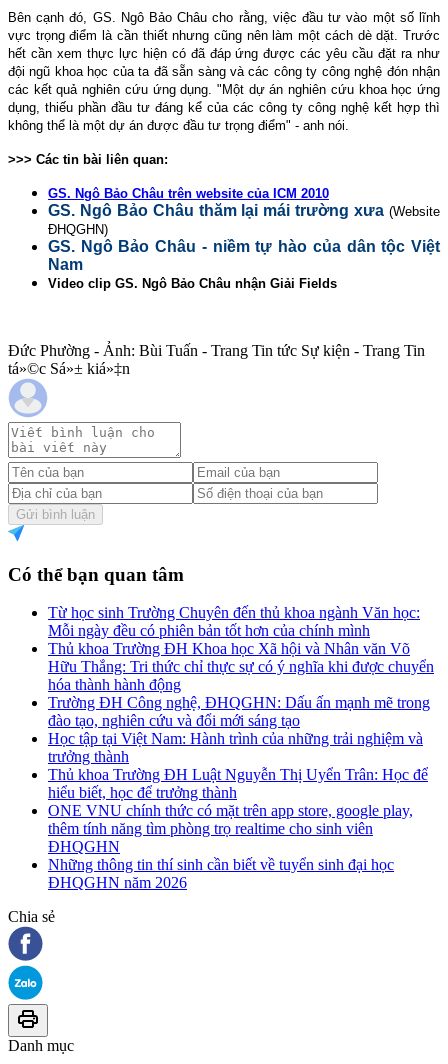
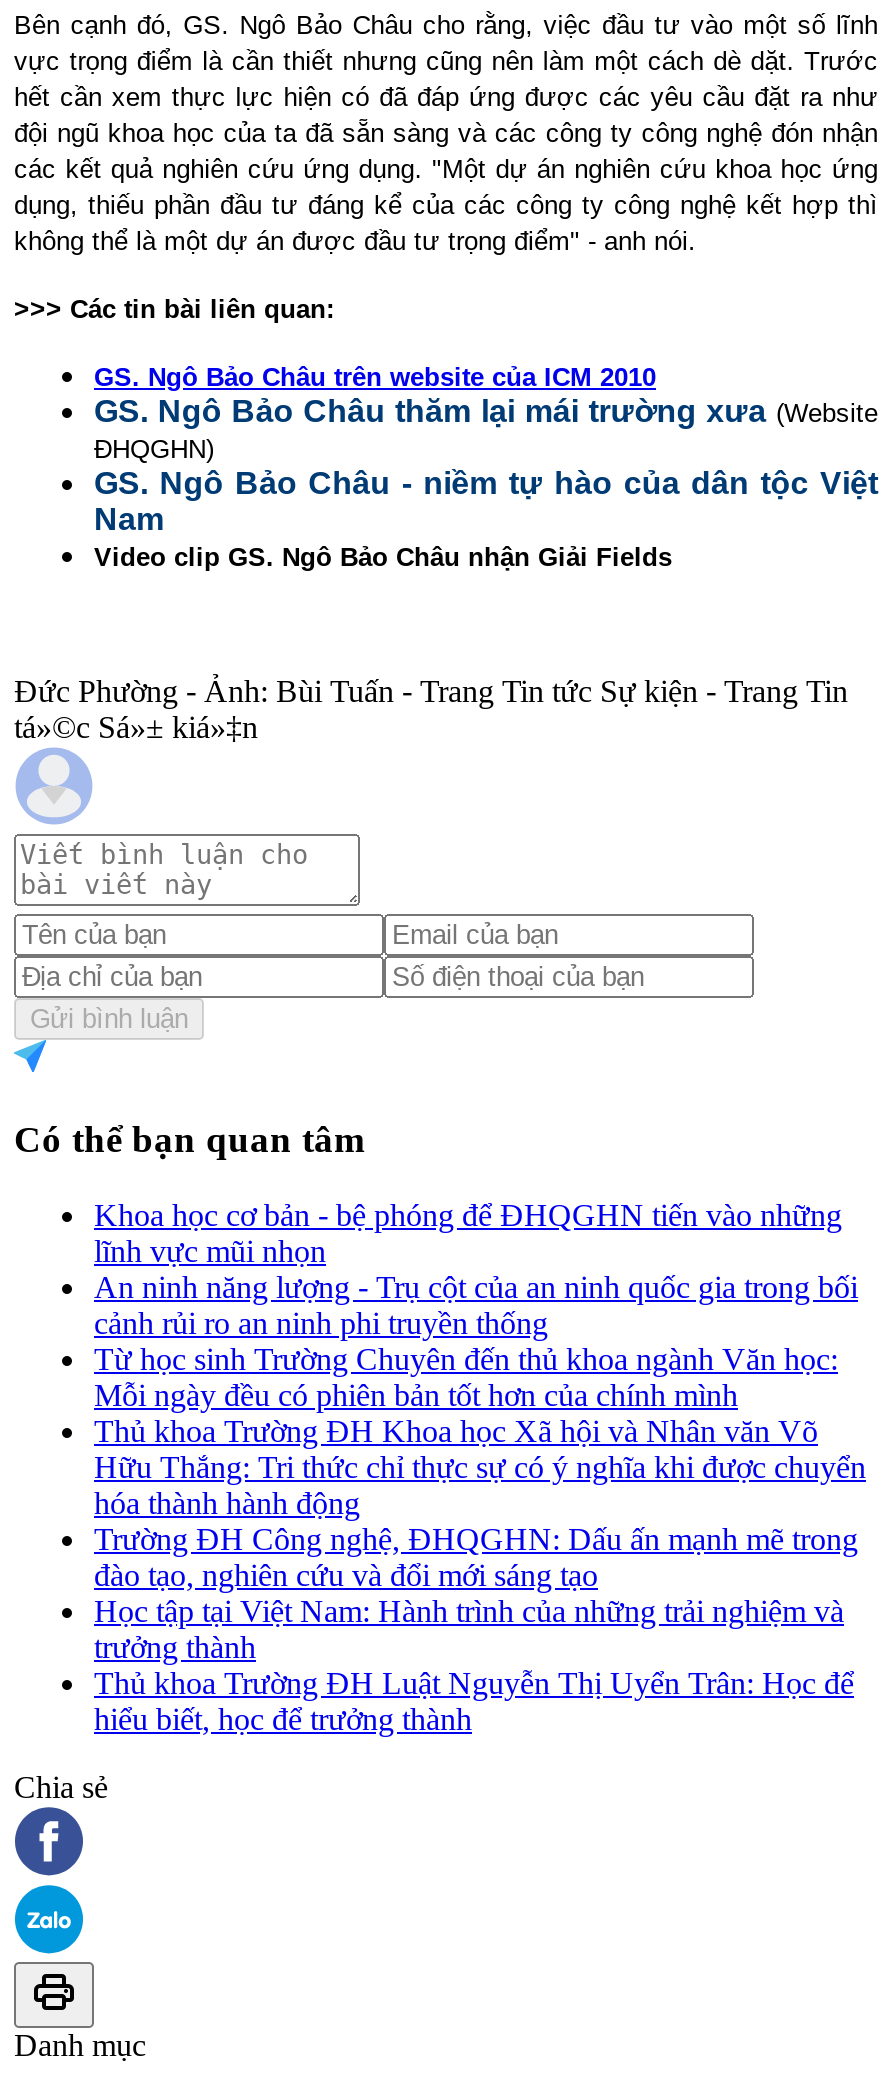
+ Khoa học cơ bản - bệ phóng để ĐHQGHN tiến vào những
+ lĩnh vực mũi nhọn
+ An ninh năng lượng - Trụ cột của an ninh quốc gia trong bối
+ cảnh rủi ro an ninh phi truyền thống

moved down: Từ học sinh Trường Chuyên đến thủ khoa ngành Văn học: | Mỗi ngày đều có phiên bản tốt hơn của chính mình | Thủ khoa Trường ĐH Khoa học Xã hội và Nhân văn Võ | ... | Thủ khoa Trường ĐH Luật Nguyễn Thị Uyển Trân: Học để | hiểu biết, học để trưởng thành

- ONE VNU chính thức có mặt trên app store, google play,
- thêm tính năng tìm phòng trọ realtime cho sinh viên
- ĐHQGHN
- Những thông tin thí sinh cần biết về tuyển sinh đại học
- ĐHQGHN năm 2026
